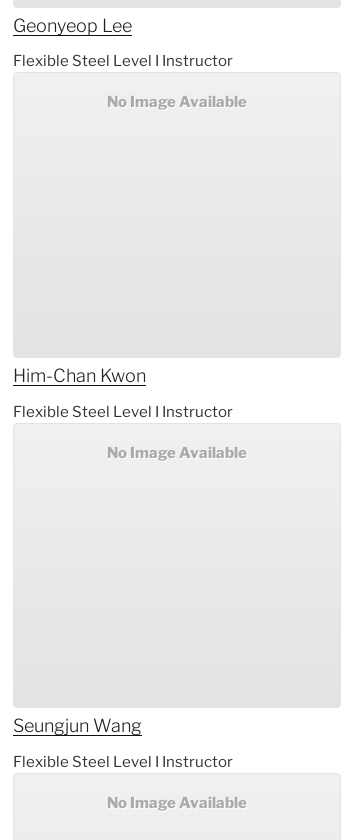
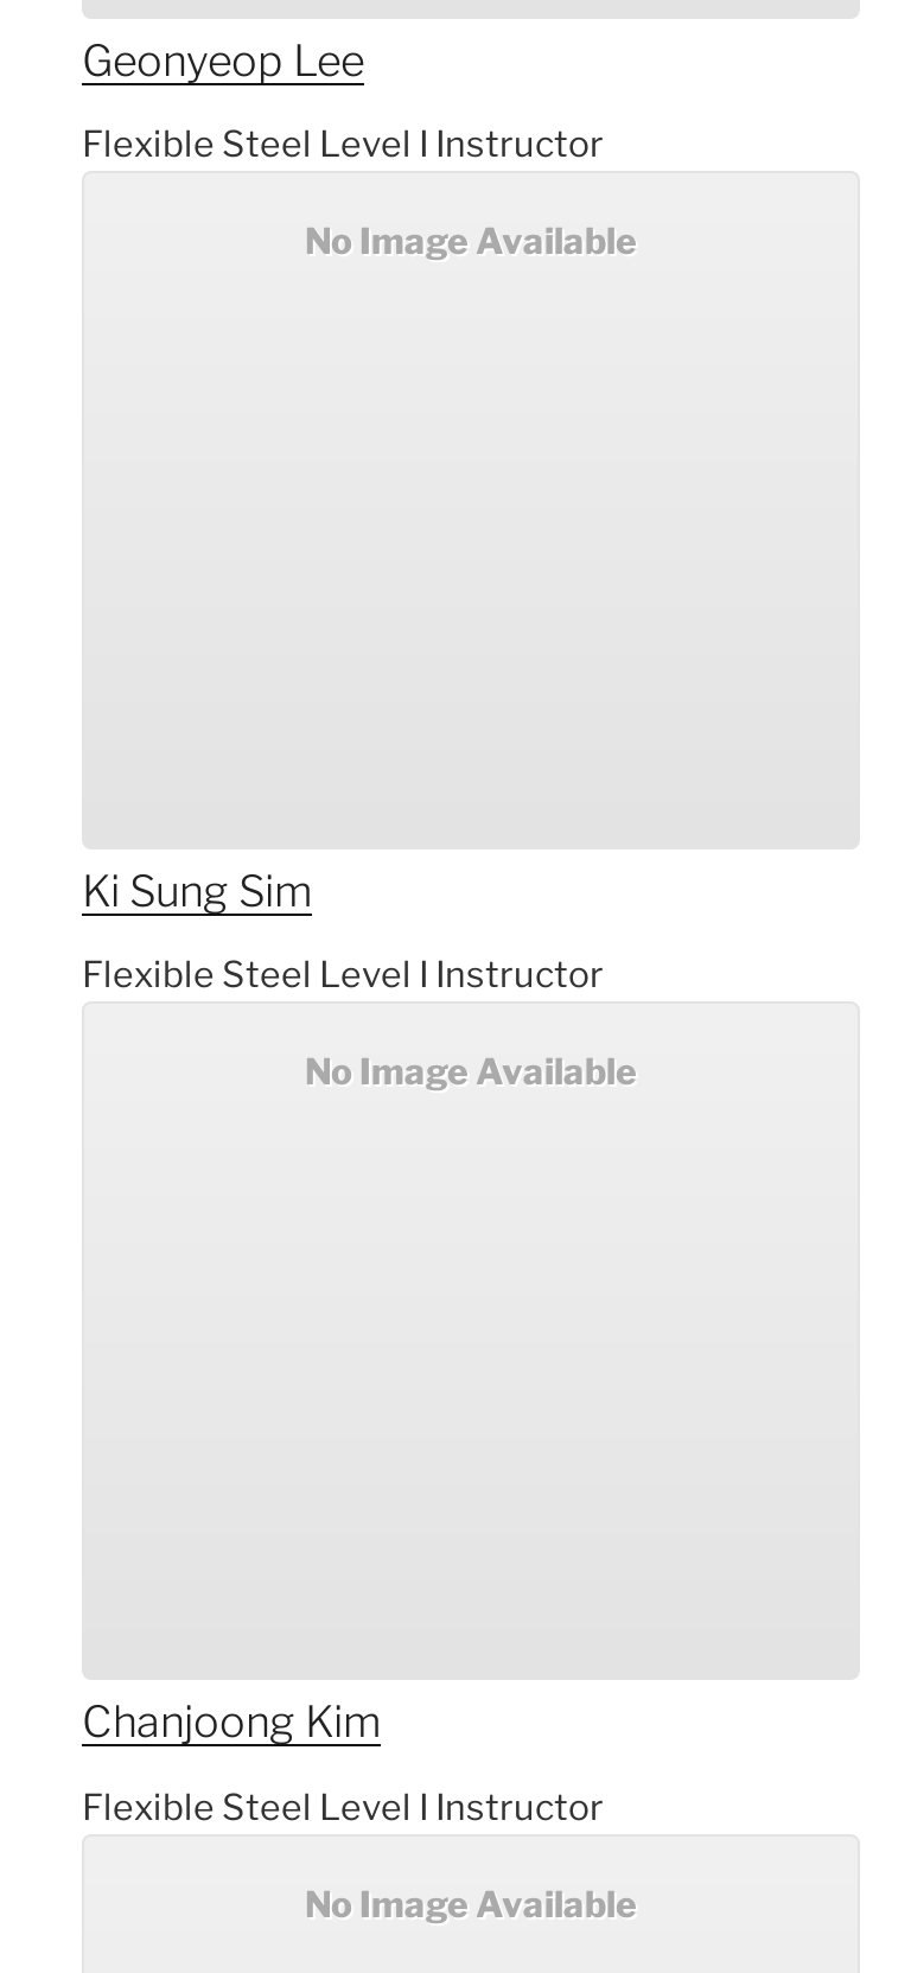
- Him-Chan Kwon
+ Ki Sung Sim

- Seungjun Wang
+ Chanjoong Kim
